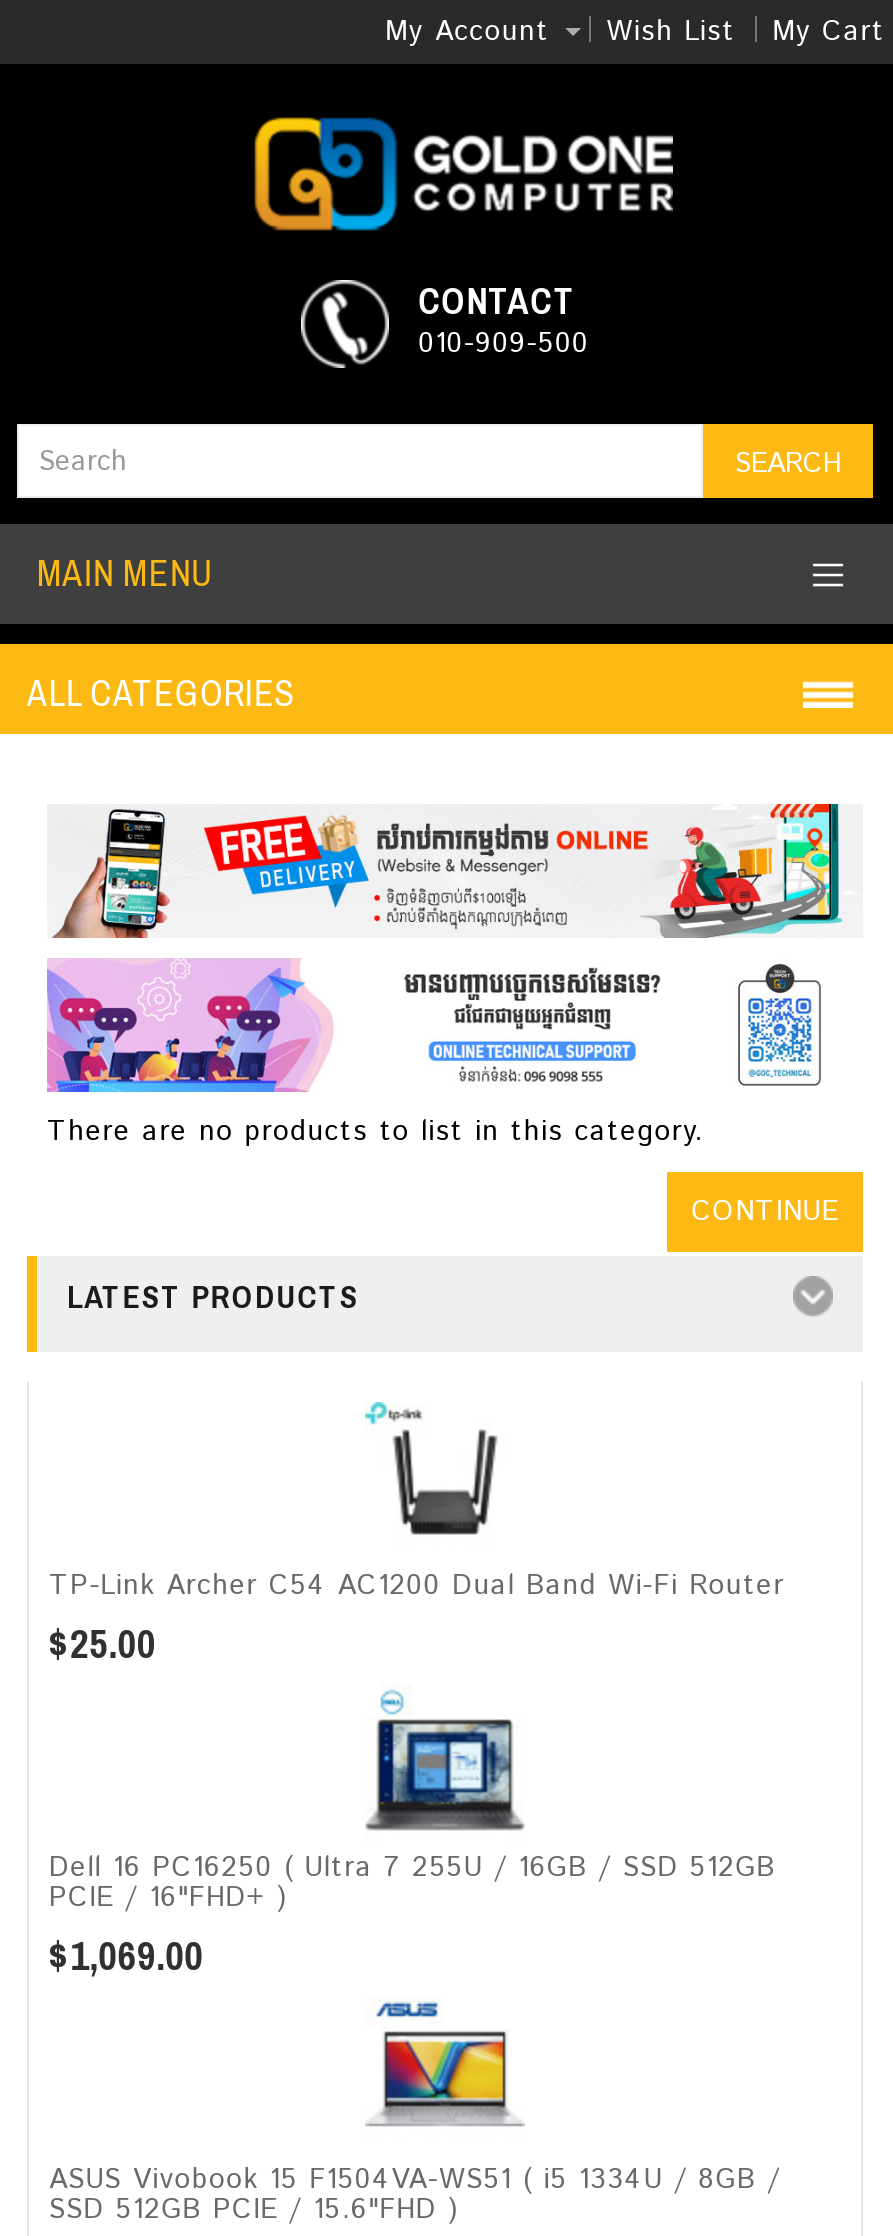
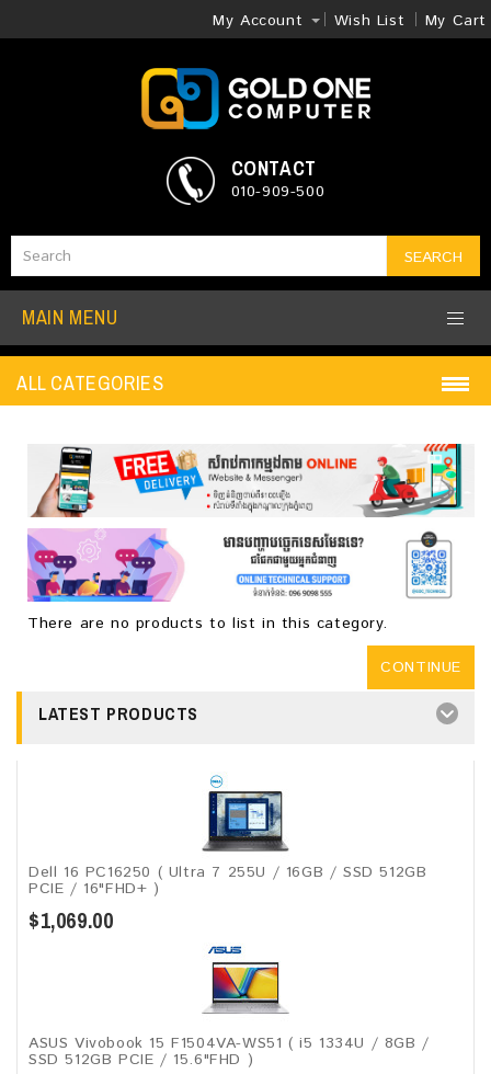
- [image]
- TP-Link Archer C54 AC1200 Dual Band Wi-Fi Router
- $25.00
